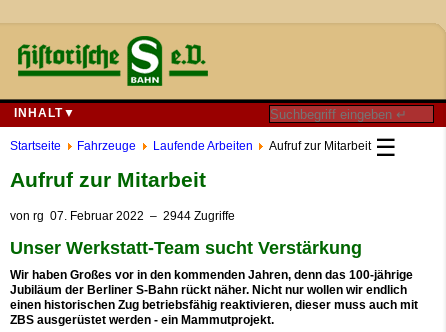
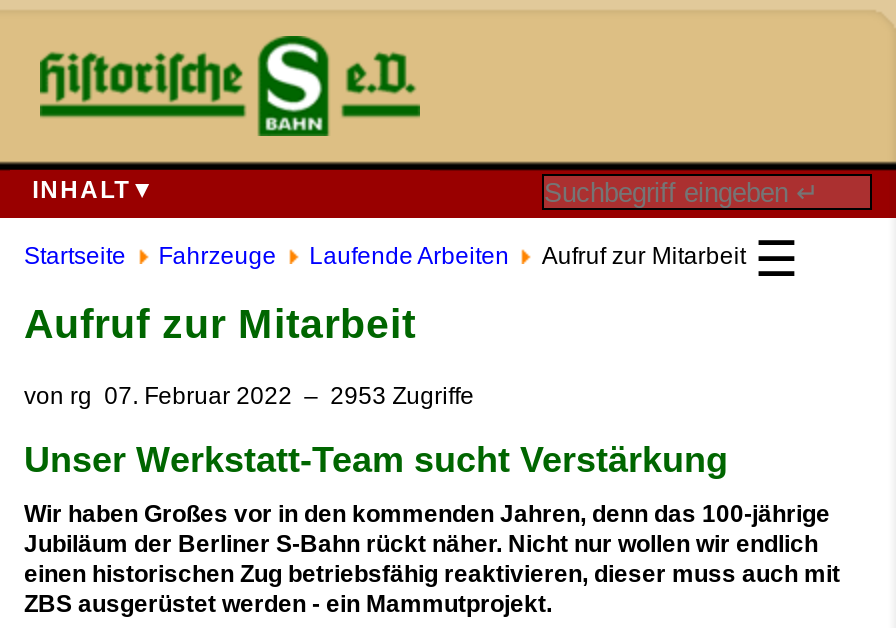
- von rg 07. Februar 2022 – 2944 Zugriffe
+ von rg 07. Februar 2022 – 2953 Zugriffe
